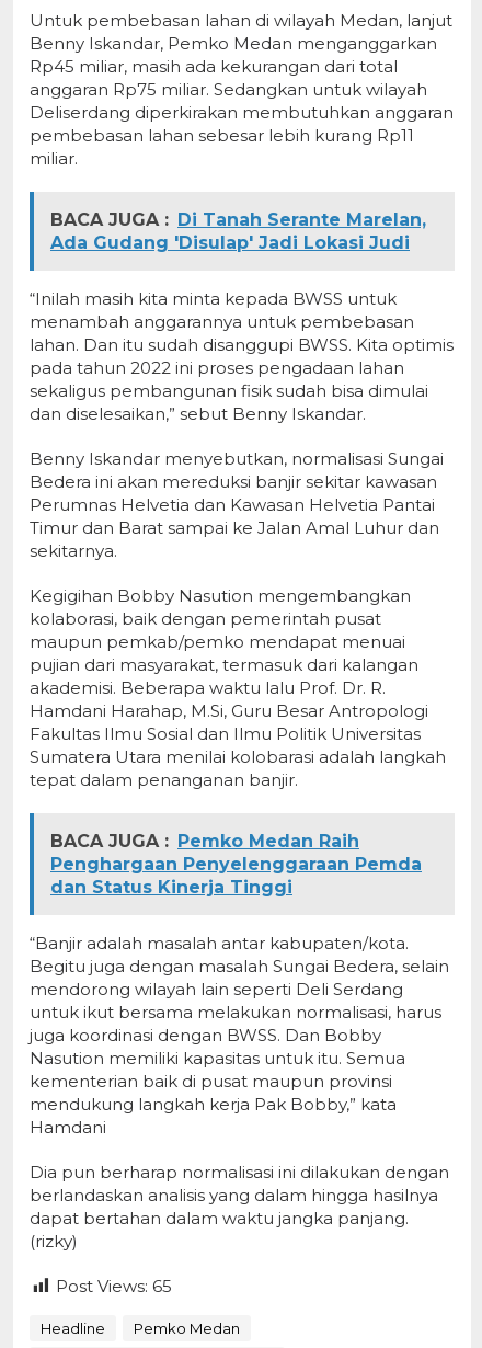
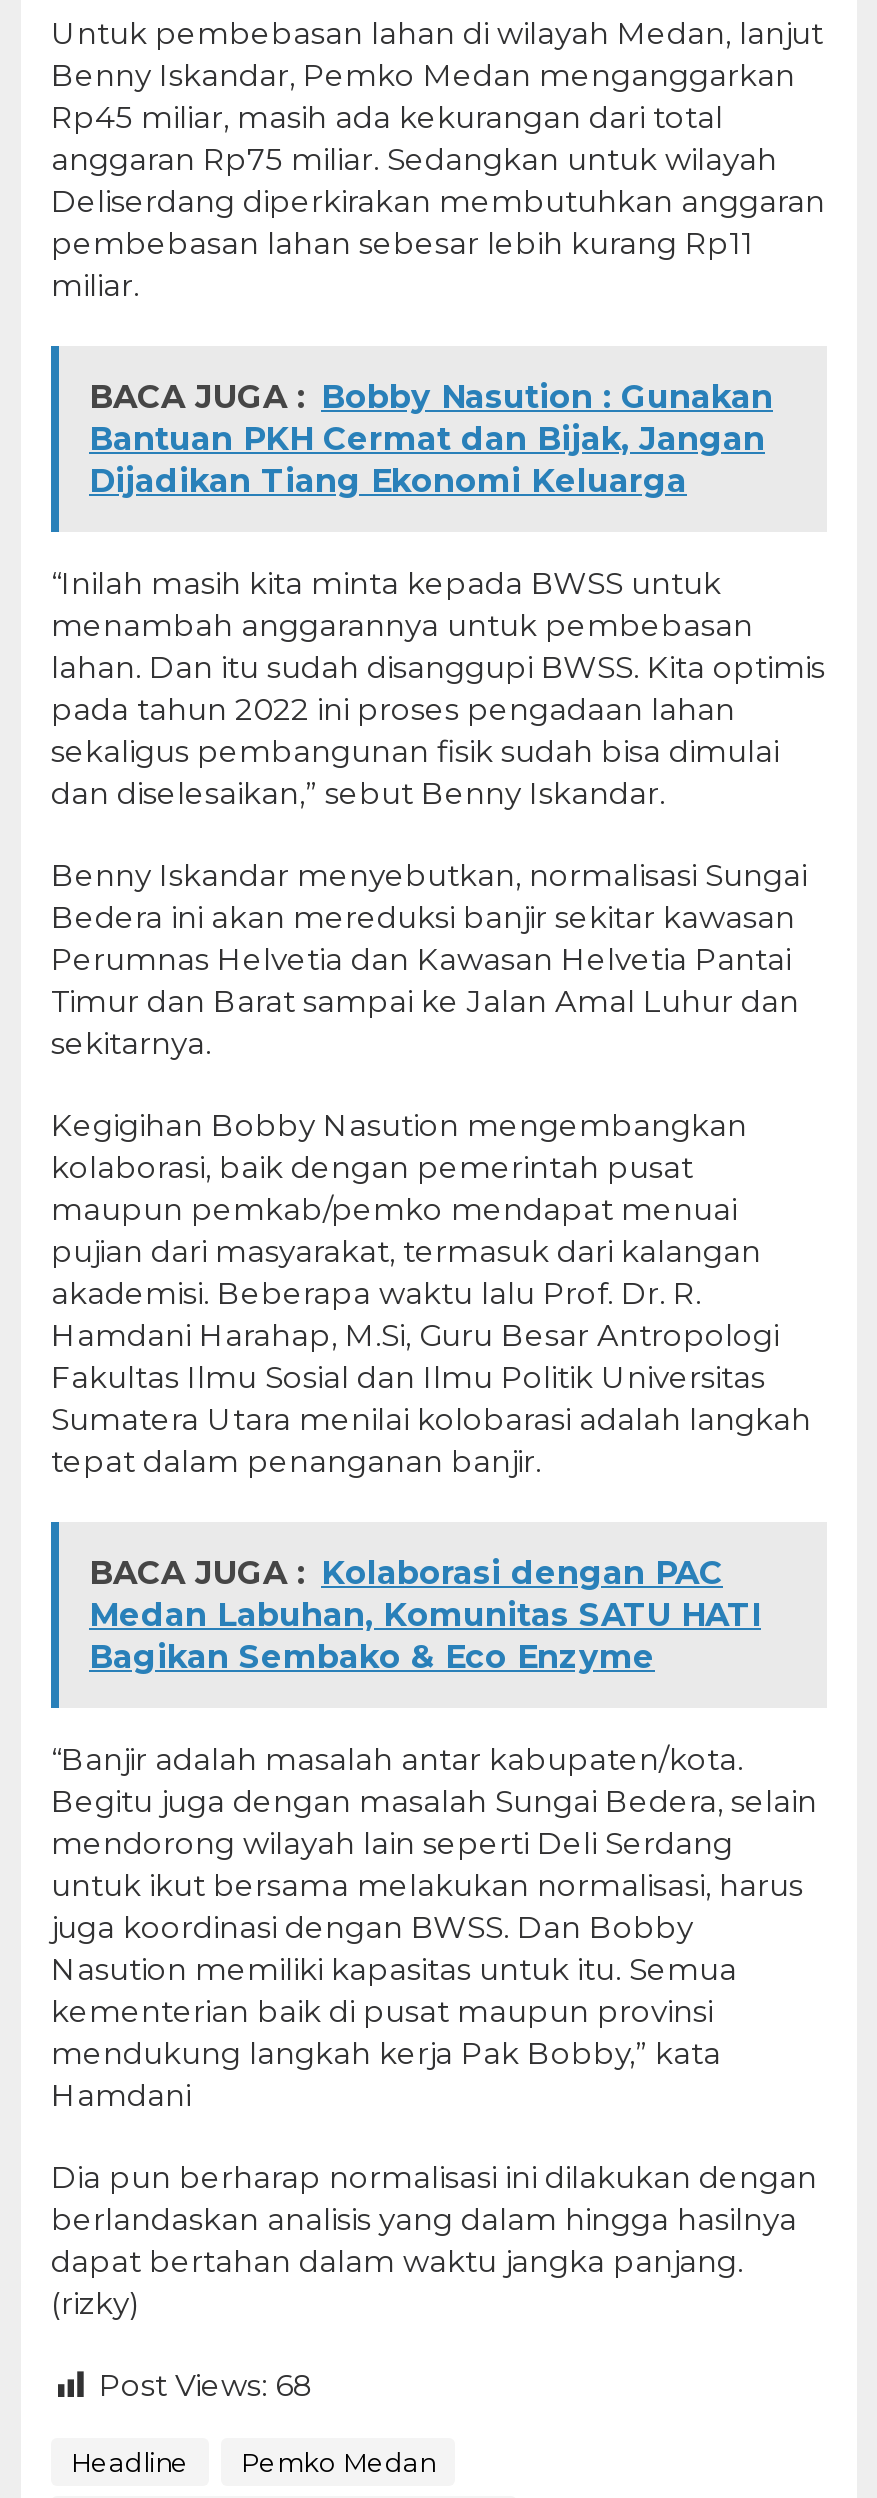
- BACA JUGA : Di Tanah Serante Marelan,
- Ada Gudang 'Disulap' Jadi Lokasi Judi
+ BACA JUGA : Bobby Nasution : Gunakan
+ Bantuan PKH Cermat dan Bijak, Jangan
+ Dijadikan Tiang Ekonomi Keluarga

- BACA JUGA : Pemko Medan Raih
- Penghargaan Penyelenggaraan Pemda
- dan Status Kinerja Tinggi
+ BACA JUGA : Kolaborasi dengan PAC
+ Medan Labuhan, Komunitas SATU HATI
+ Bagikan Sembako & Eco Enzyme

- Post Views: 65
+ Post Views: 68
